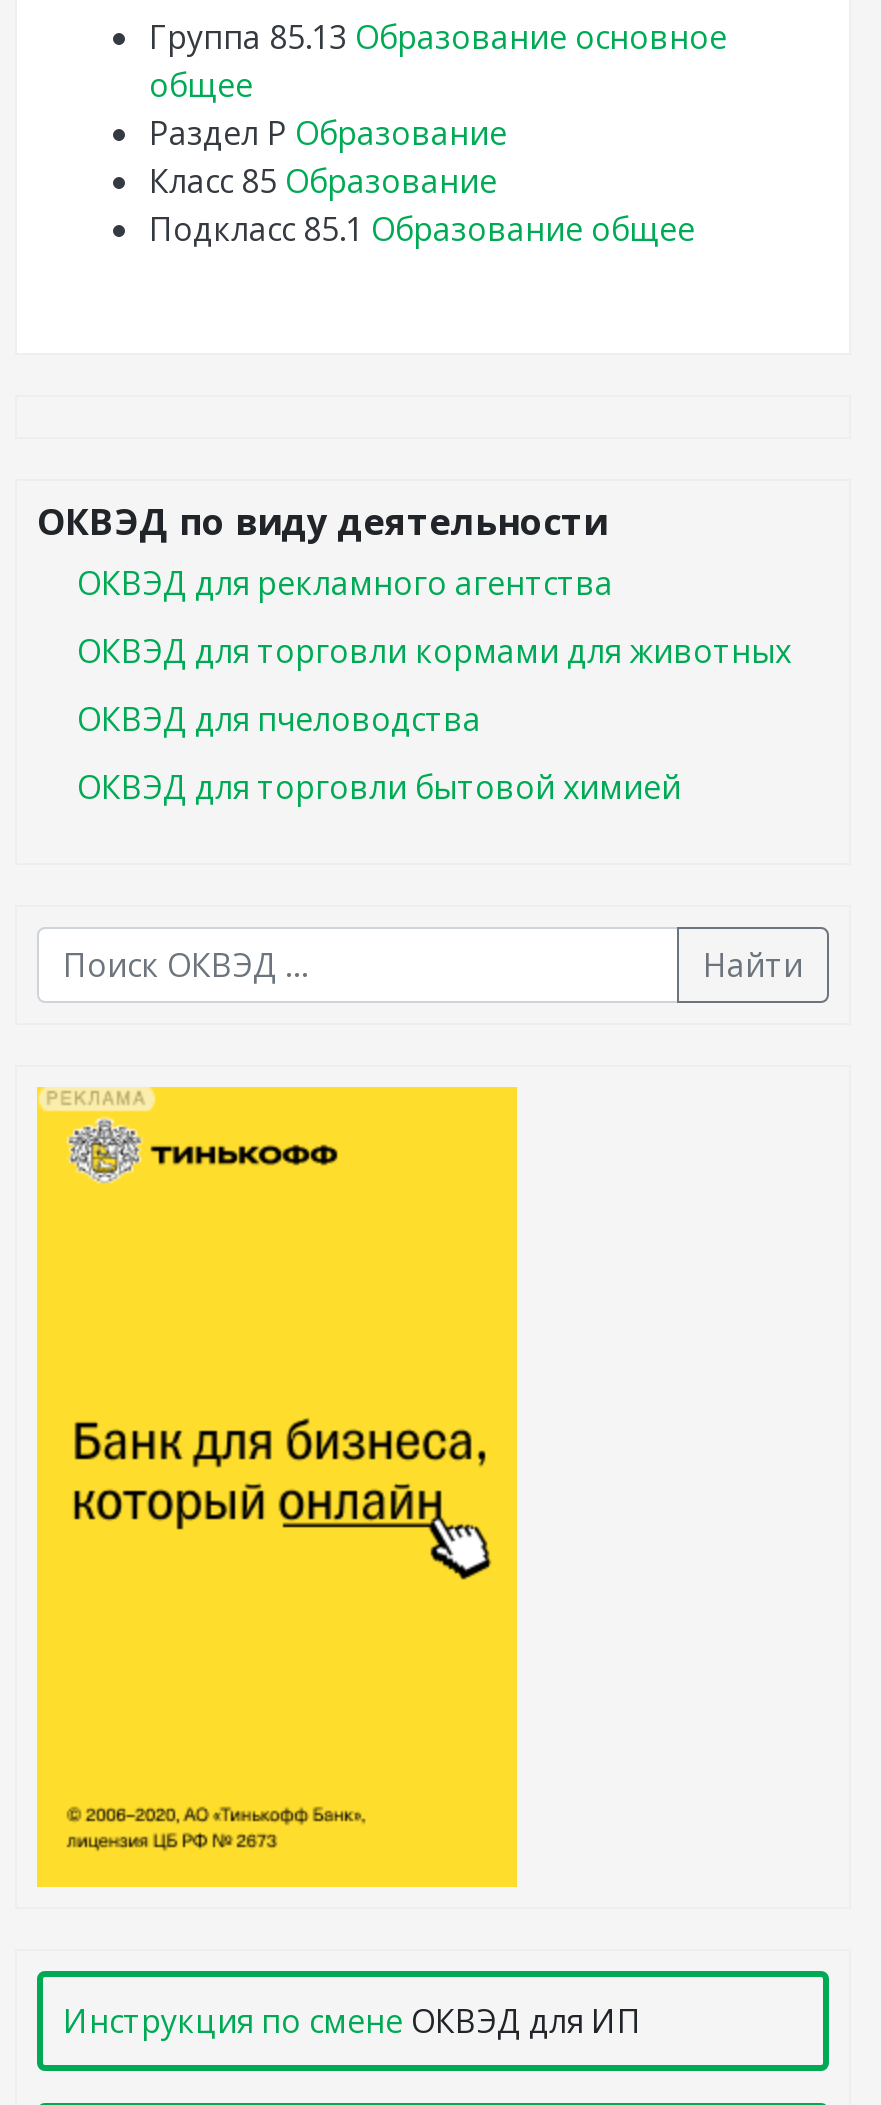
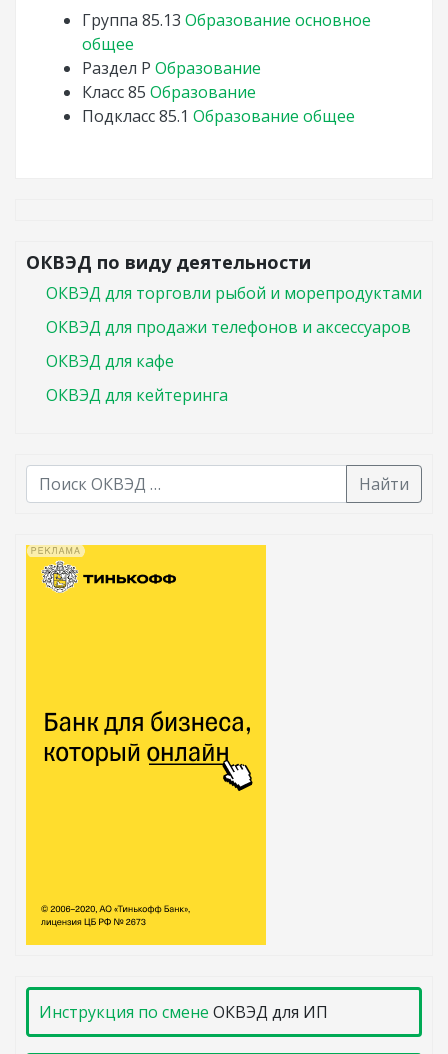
- ОКВЭД для рекламного агентства
+ ОКВЭД для торговли рыбой и морепродуктами

- ОКВЭД для торговли кормами для животных
+ ОКВЭД для продажи телефонов и аксессуаров

- ОКВЭД для пчеловодства
+ ОКВЭД для кафе

- ОКВЭД для торговли бытовой химией
+ ОКВЭД для кейтеринга
